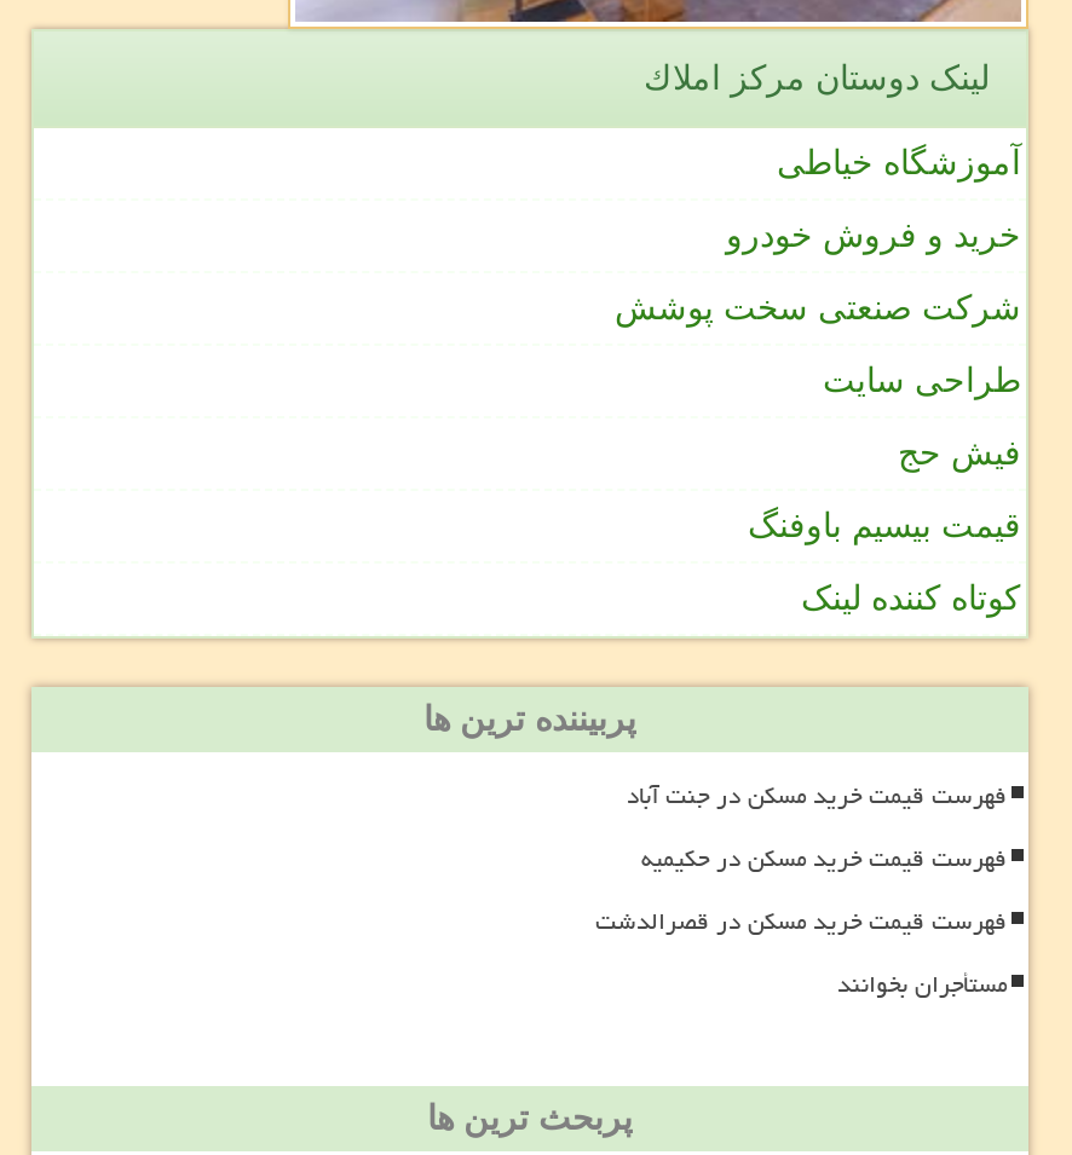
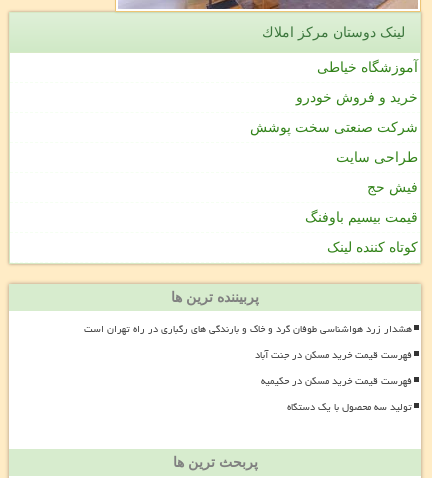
+ هشدار زرد هواشناسی طوفان گرد و خاک و بارندگی های رگباری در راه تهران است

moved down: فهرست قیمت خرید مسکن در جنت آباد | فهرست قیمت خرید مسکن در حکیمیه

- فهرست قیمت خرید مسکن در قصرالدشت
- مستأجران بخوانند
+ تولید سه محصول با یک دستگاه
